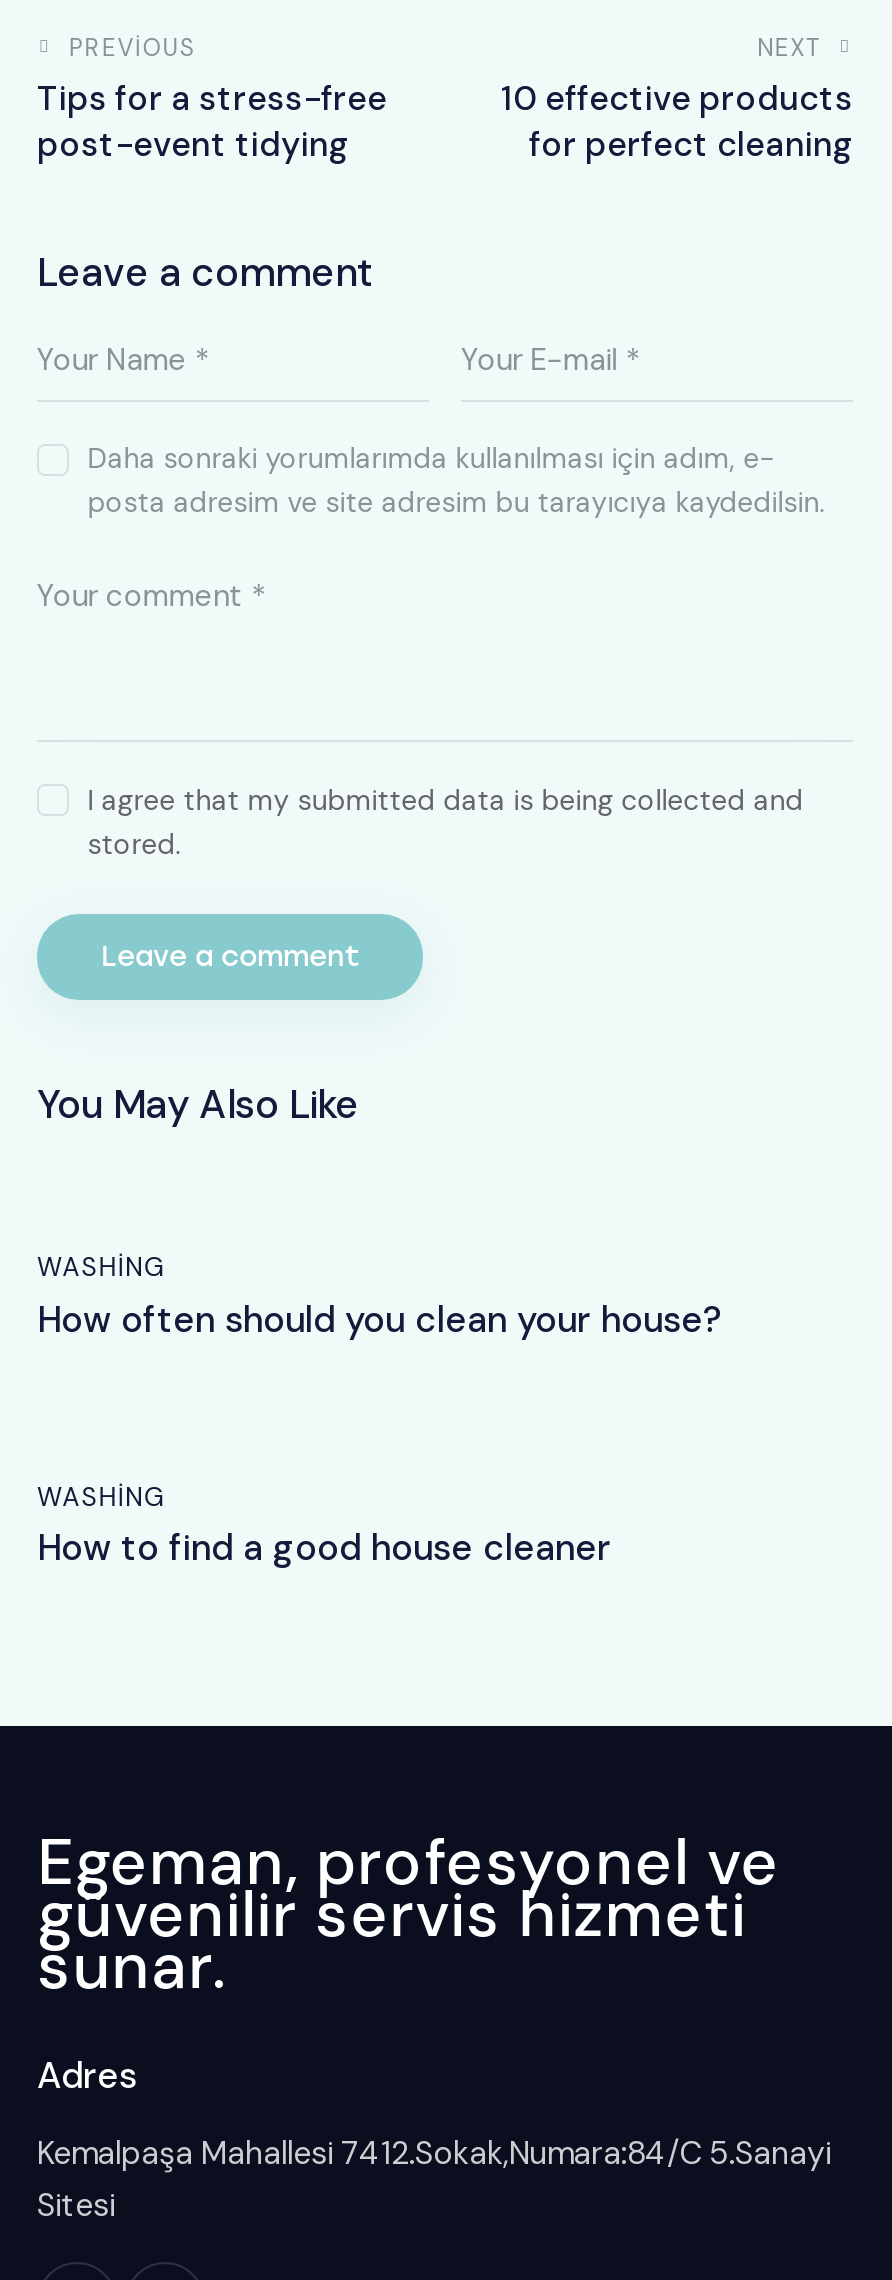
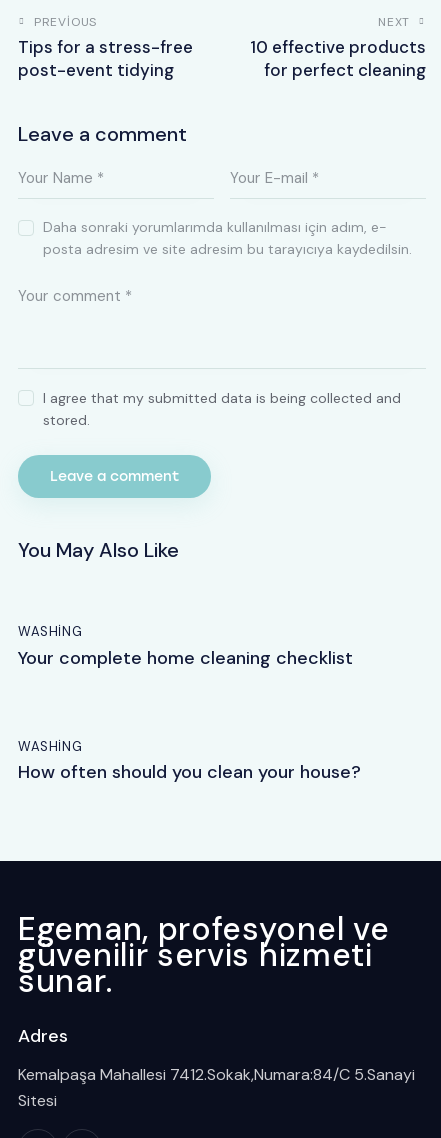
moved down: How often should you clean your house?

+ Your complete home cleaning checklist

- How to find a good house cleaner
